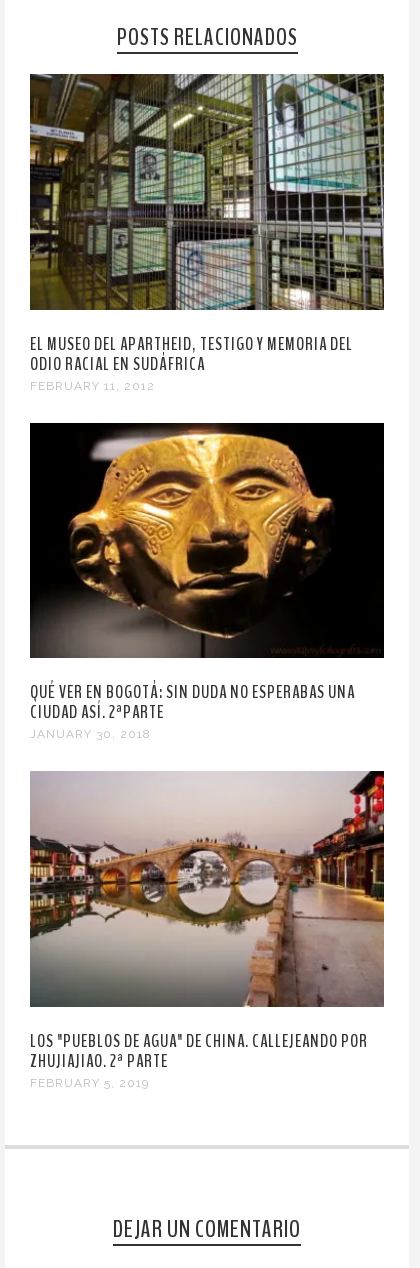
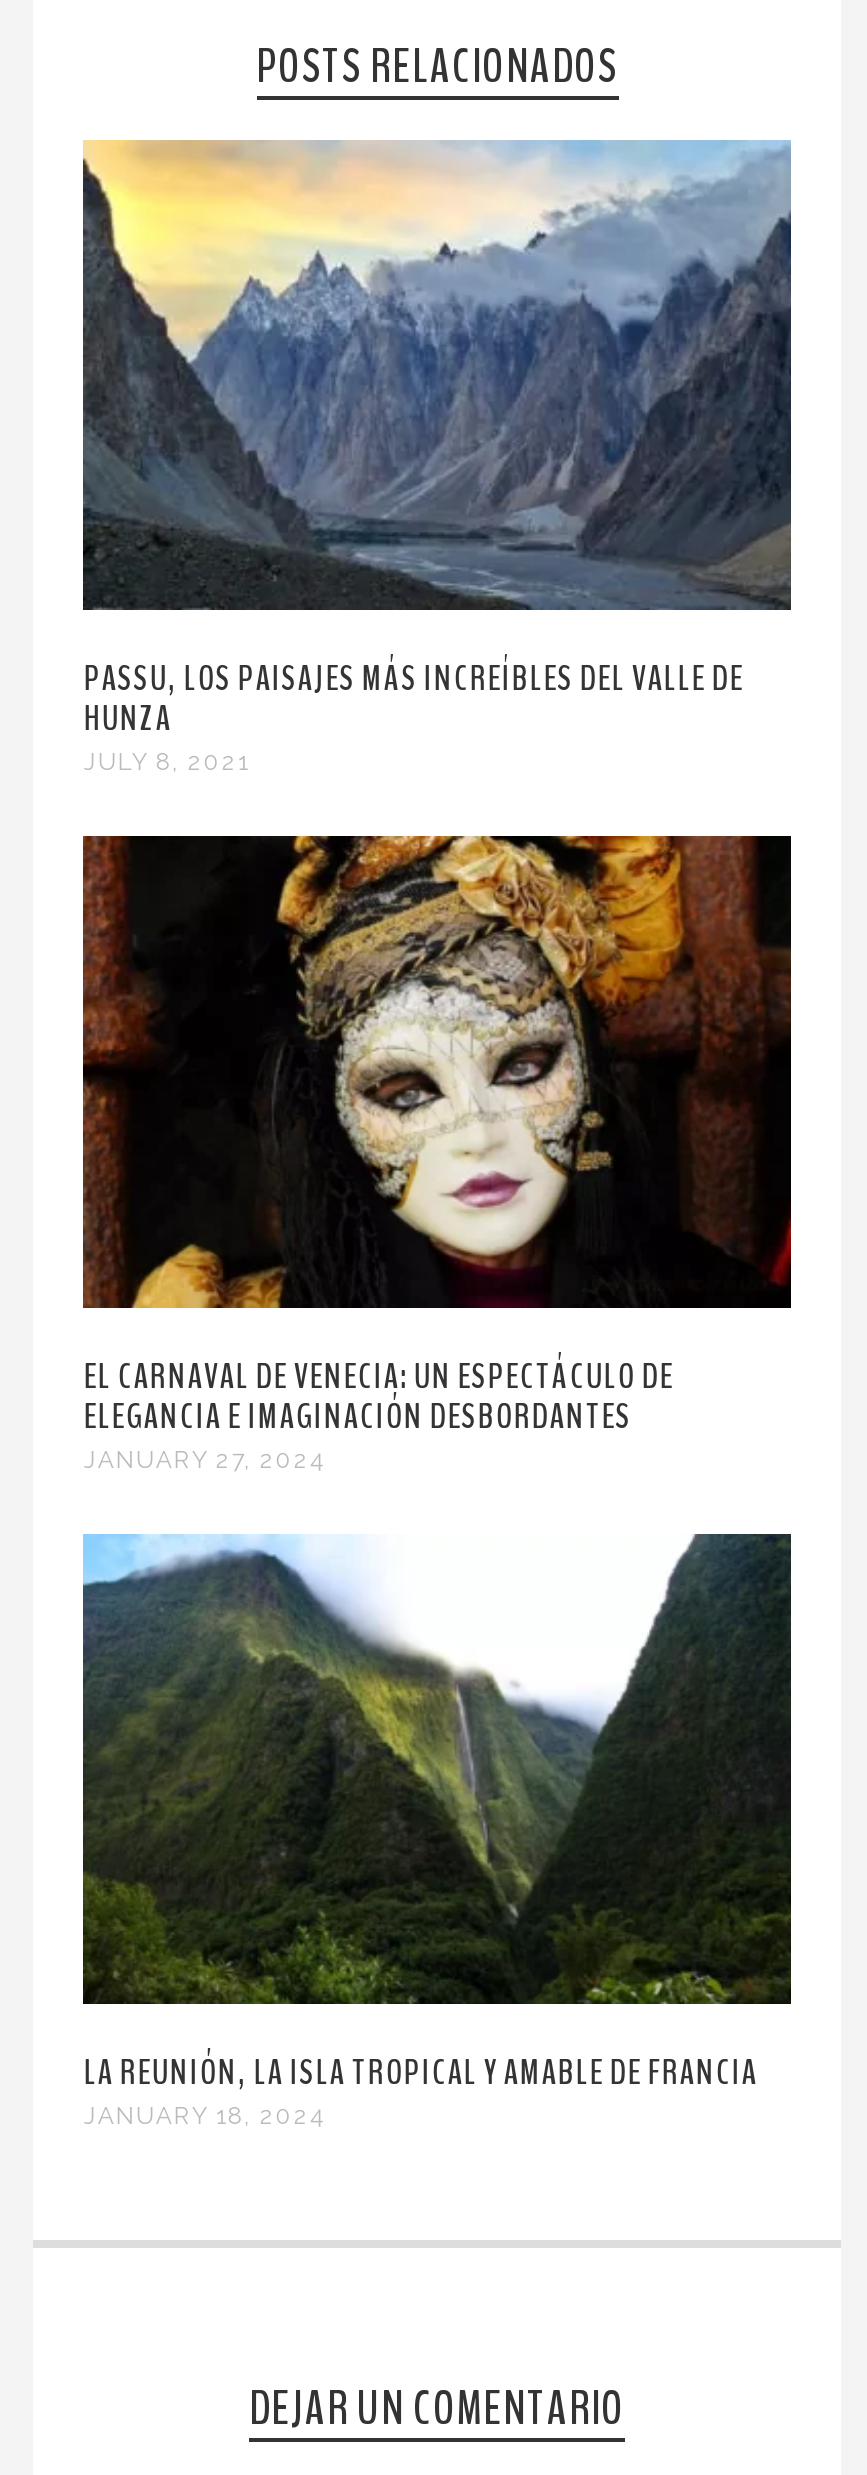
- [image]
- EL MUSEO DEL APARTHEID, TESTIGO Y MEMORIA DEL
- ODIO RACIAL EN SUDÁFRICA
- FEBRUARY 11, 2012
+ [image]
+ PASSU, LOS PAISAJES MÁS INCREÍBLES DEL VALLE DE
+ HUNZA
+ JULY 8, 2021

- [image]
- QUÉ VER EN BOGOTÁ: SIN DUDA NO ESPERABAS UNA
- CIUDAD ASÍ. 2ªPARTE
- JANUARY 30, 2018
+ [image]
+ EL CARNAVAL DE VENECIA: UN ESPECTÁCULO DE
+ ELEGANCIA E IMAGINACIÓN DESBORDANTES
+ JANUARY 27, 2024

- [image]
- LOS "PUEBLOS DE AGUA" DE CHINA. CALLEJEANDO POR
- ZHUJIAJIAO. 2ª PARTE
- FEBRUARY 5, 2019
+ [image]
+ LA REUNIÓN, LA ISLA TROPICAL Y AMABLE DE FRANCIA
+ JANUARY 18, 2024
